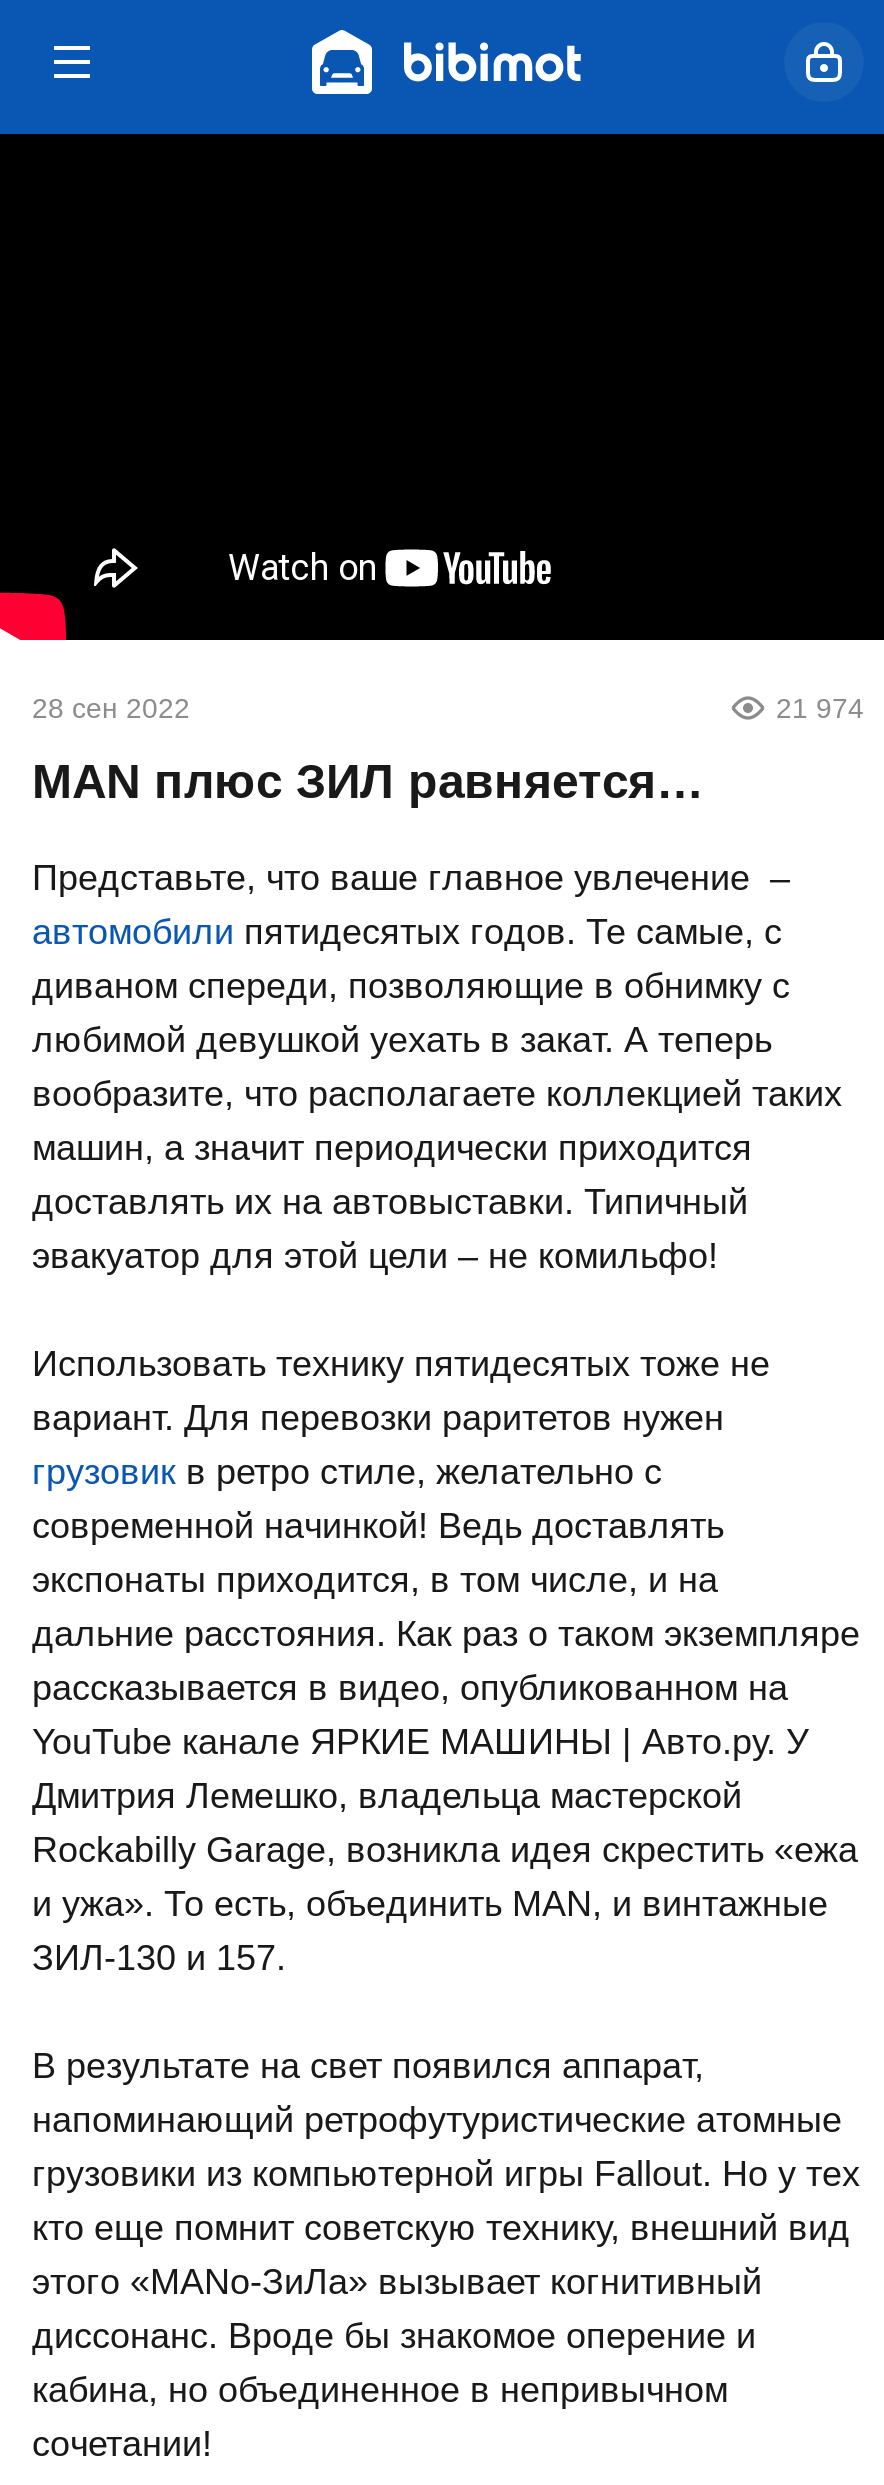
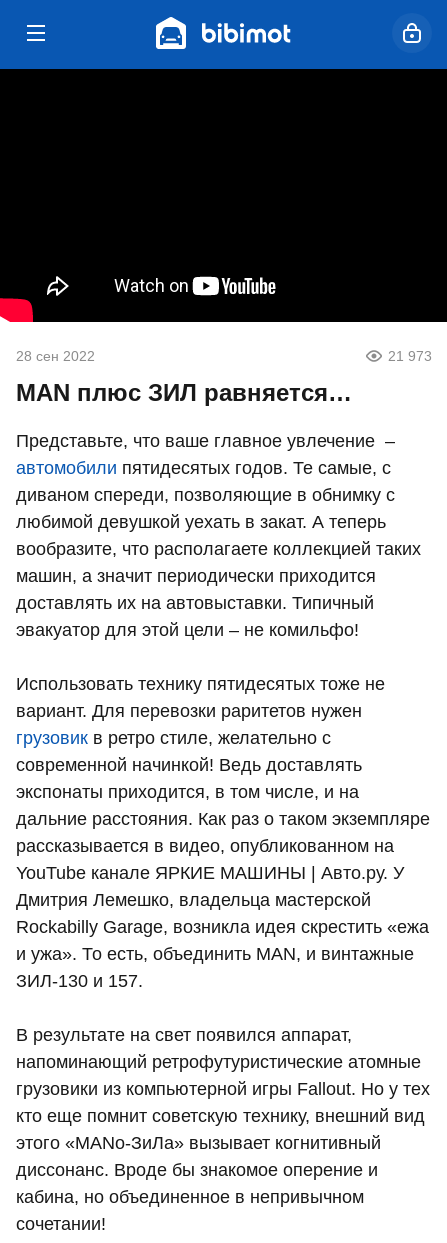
- 21 974
+ 21 973
